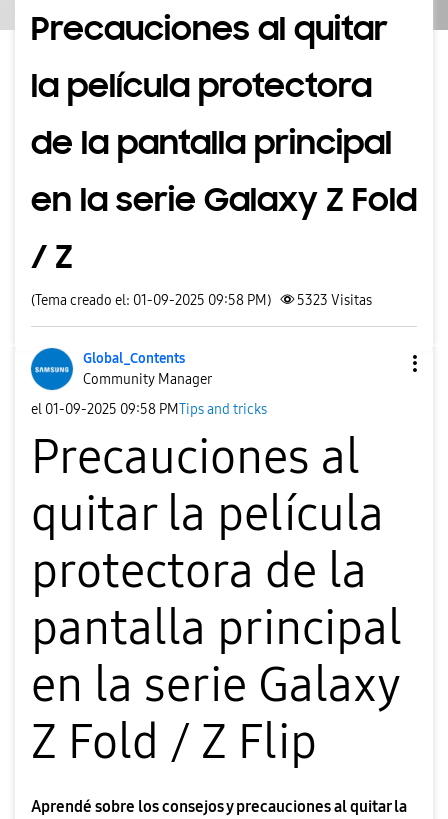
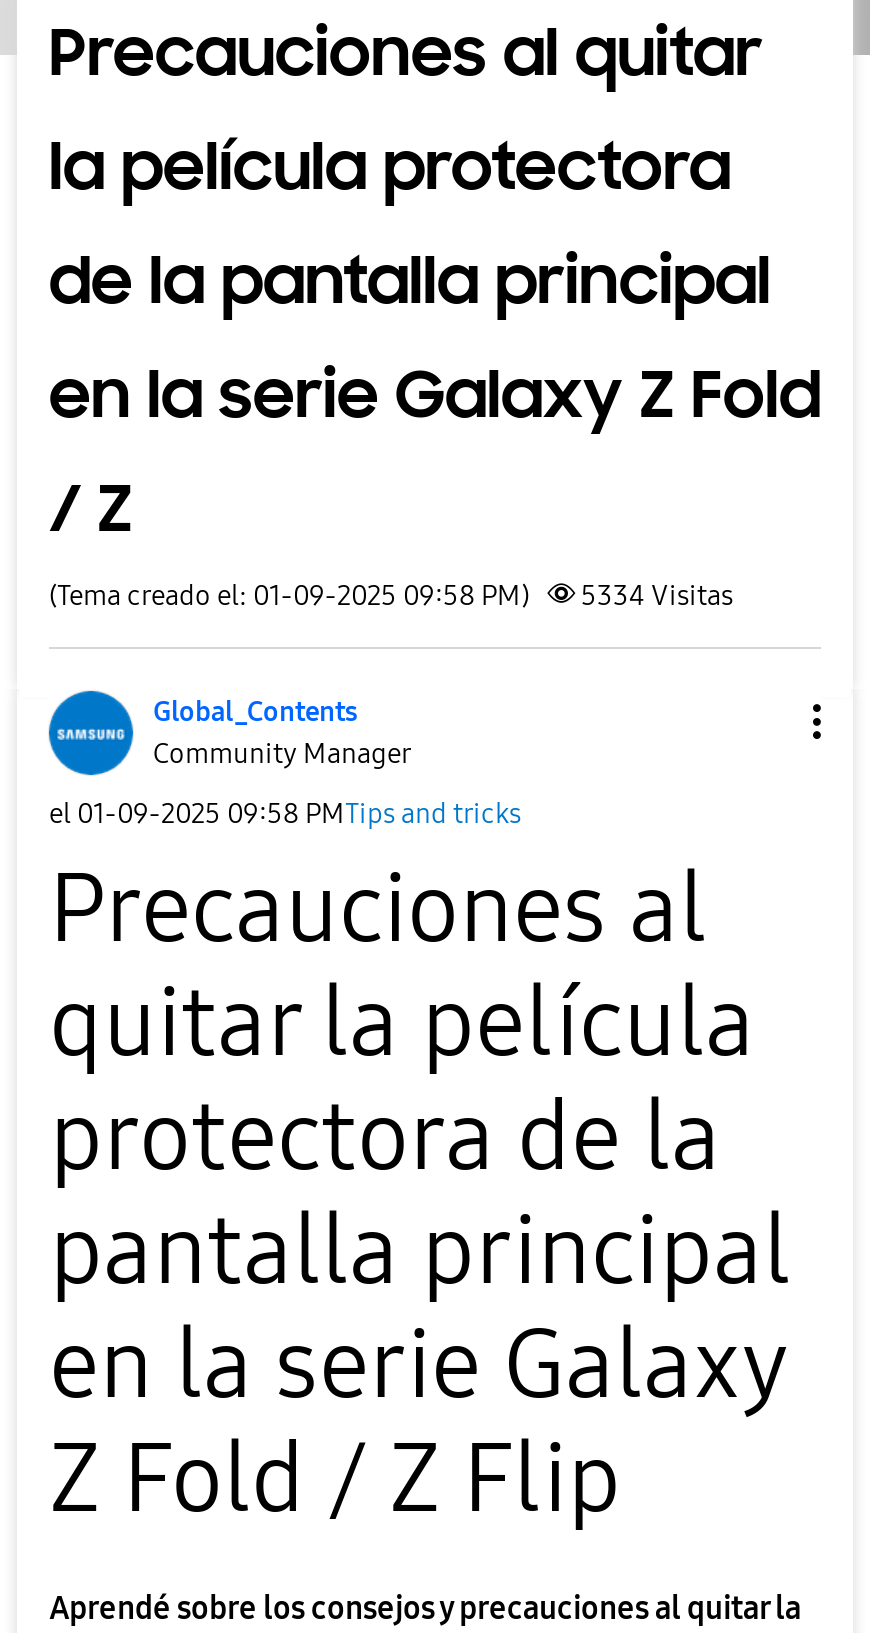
- (Tema creado el: 01-09-2025 09:58 PM) 5323 Visitas
+ (Tema creado el: 01-09-2025 09:58 PM) 5334 Visitas
